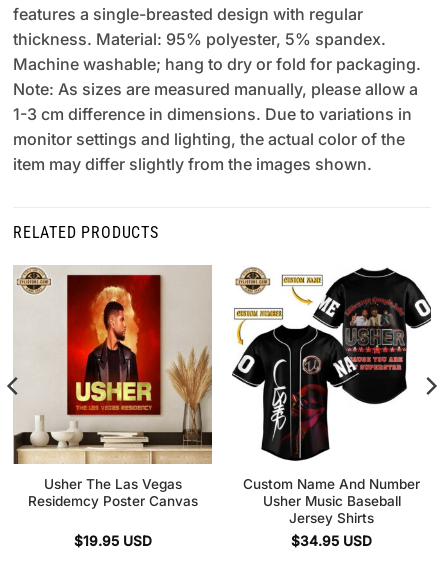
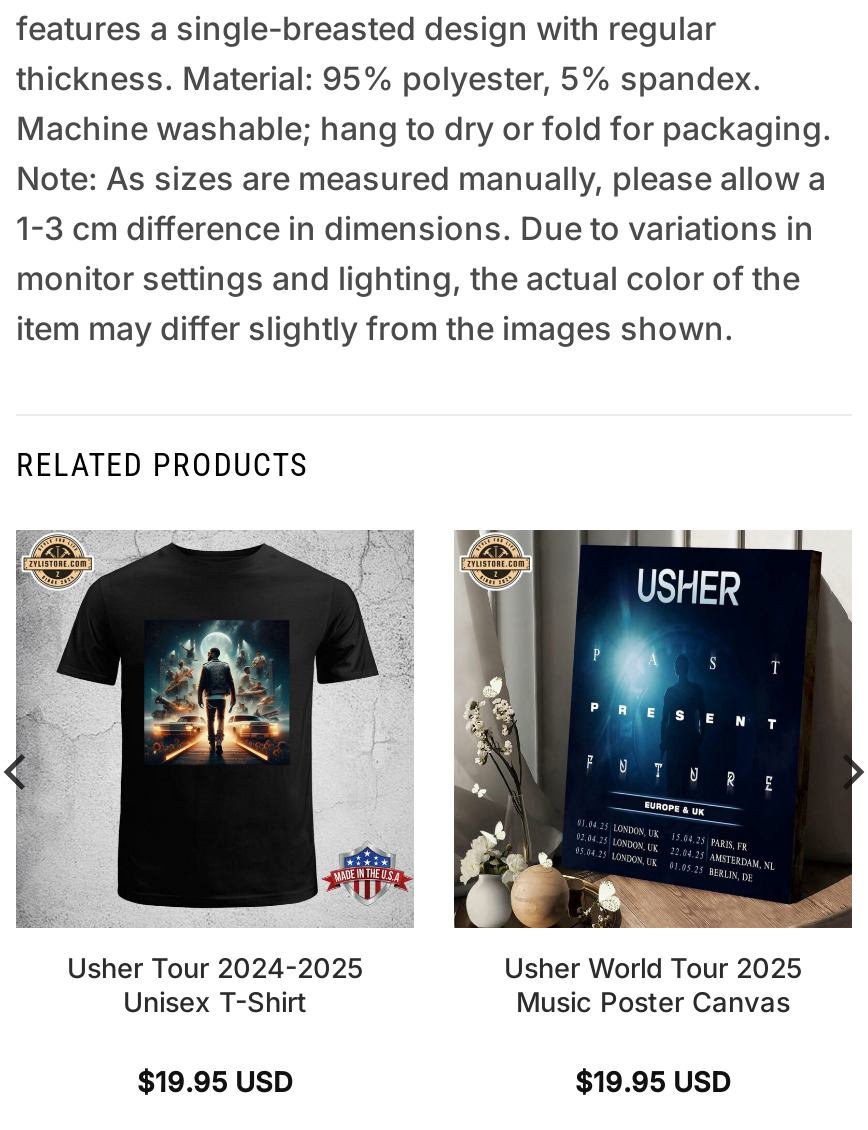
- [image]
- Usher The Las Vegas
- Residemcy Poster Canvas
+ [image]
+ Usher Tour 2024-2025
+ Unisex T-Shirt

- [image]
- Custom Name And Number
- Usher Music Baseball
- Jersey Shirts
- $34.95 USD
+ [image]
+ Usher World Tour 2025
+ Music Poster Canvas
+ $19.95 USD
